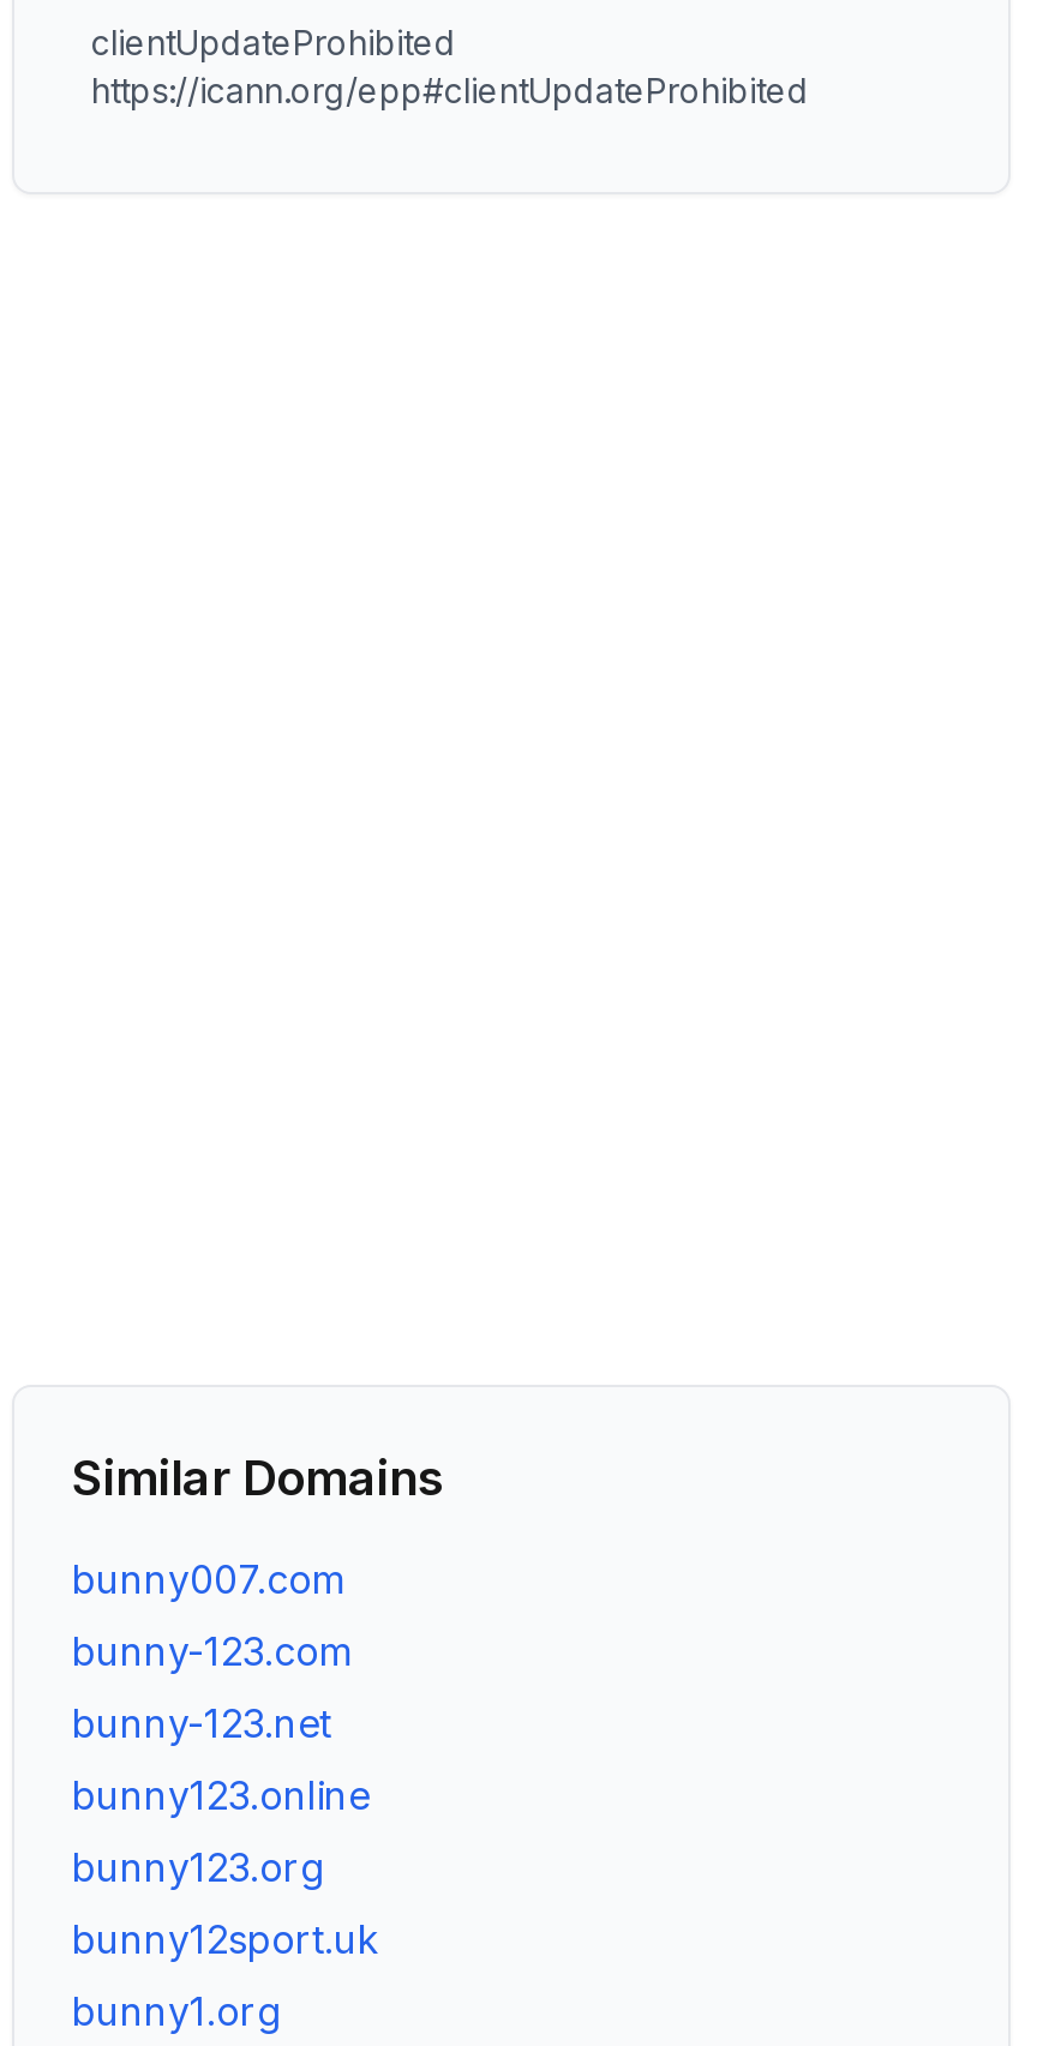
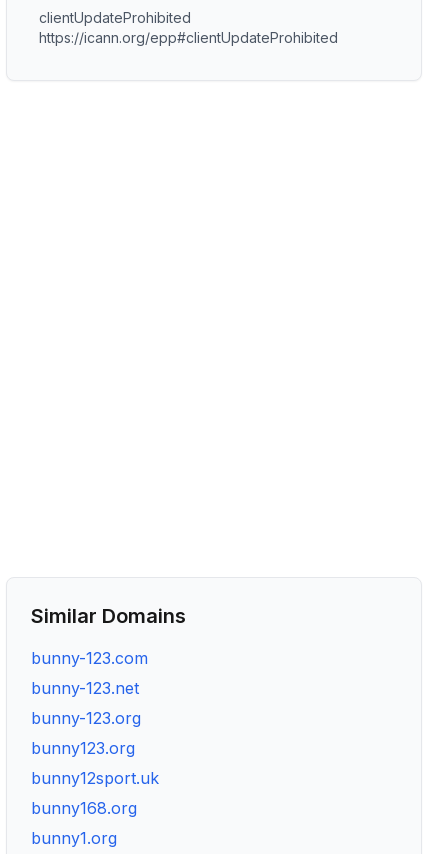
- bunny007.com

moved up: bunny-123.com | bunny-123.net

- bunny123.online
+ bunny-123.org

moved up: bunny123.org | bunny12sport.uk

+ bunny168.org
